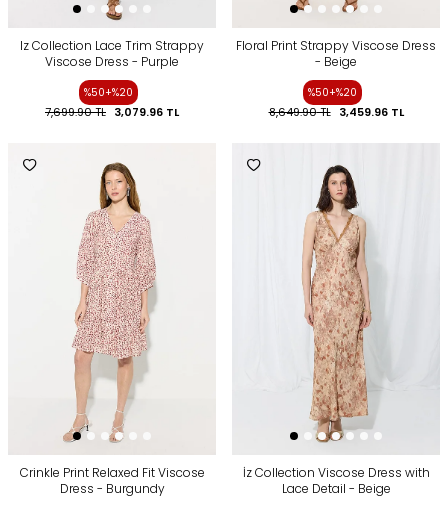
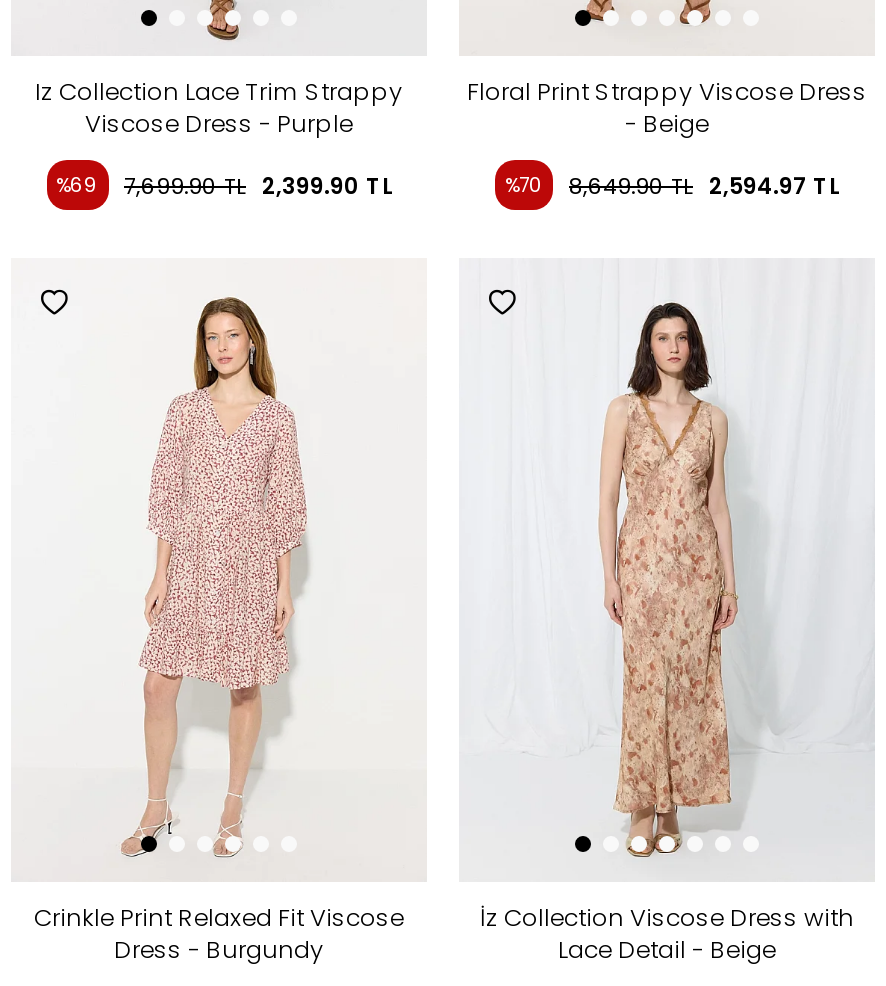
- %50+%20
+ %69

- %50+%20
+ %70

- 7,699.90TL 3,079.96 TL
+ 7,699.90TL 2,399.90 TL

- 8,649.90TL 3,459.96 TL
+ 8,649.90TL 2,594.97 TL
